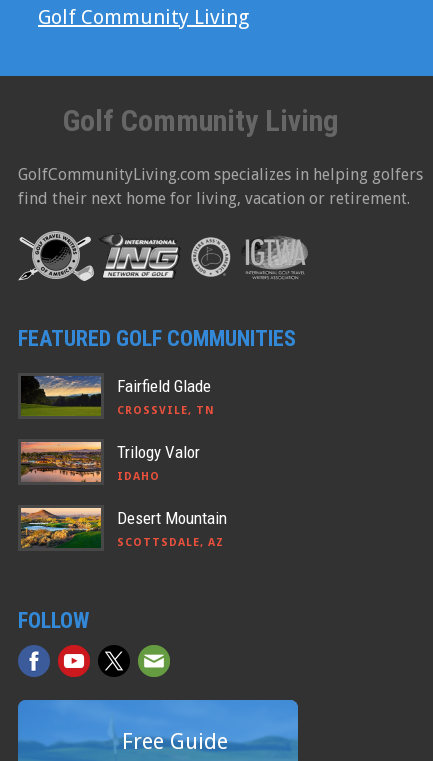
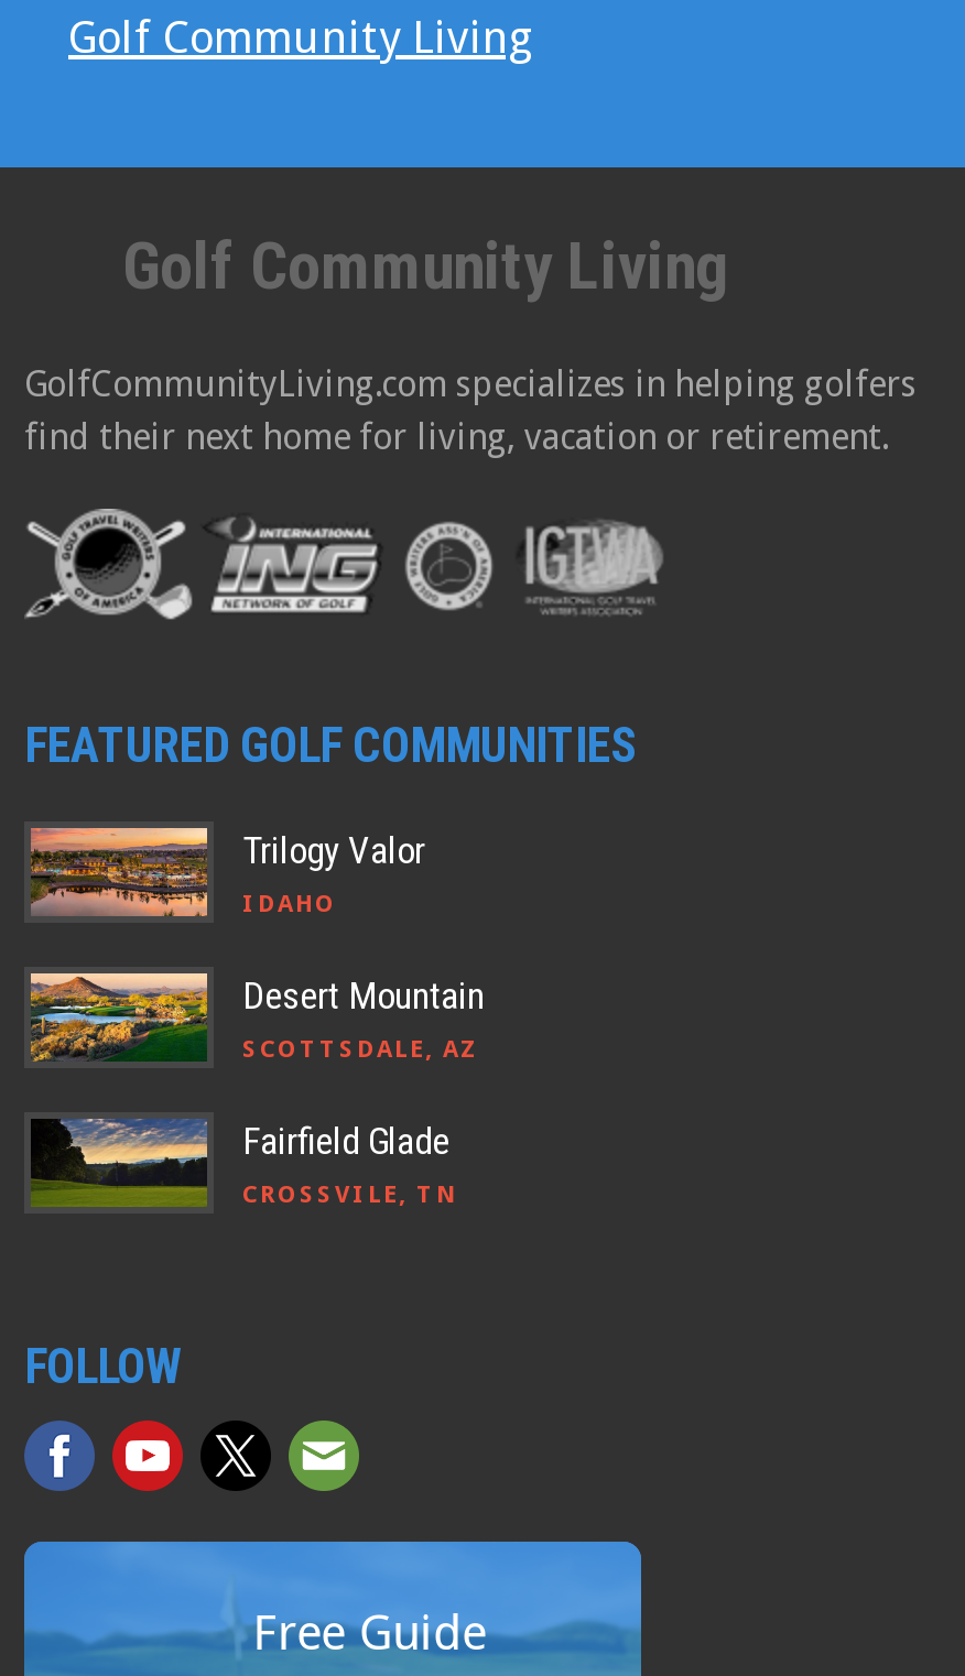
moved down: [image] | Fairfield Glade | CROSSVILE, TN

moved up: [image] | Trilogy Valor | IDAHO | Desert Mountain | SCOTTSDALE, AZ
